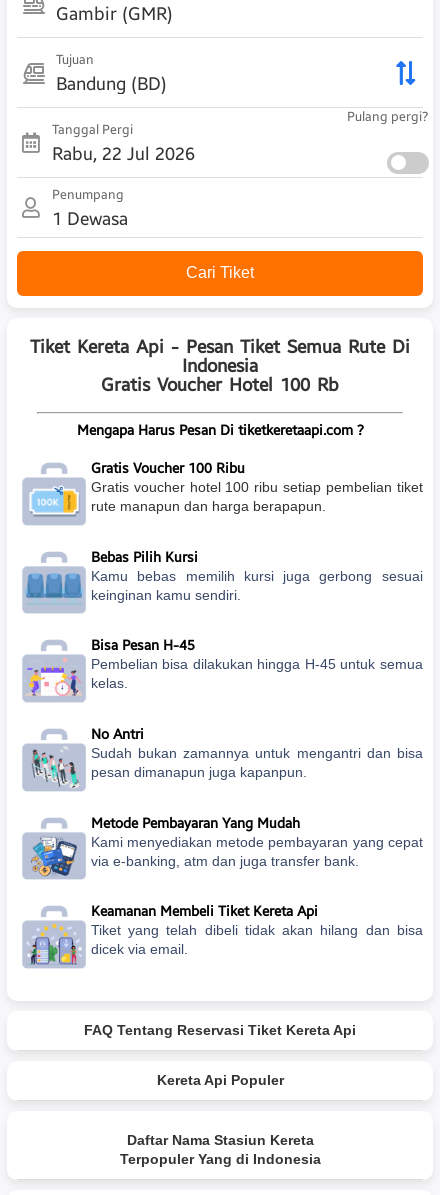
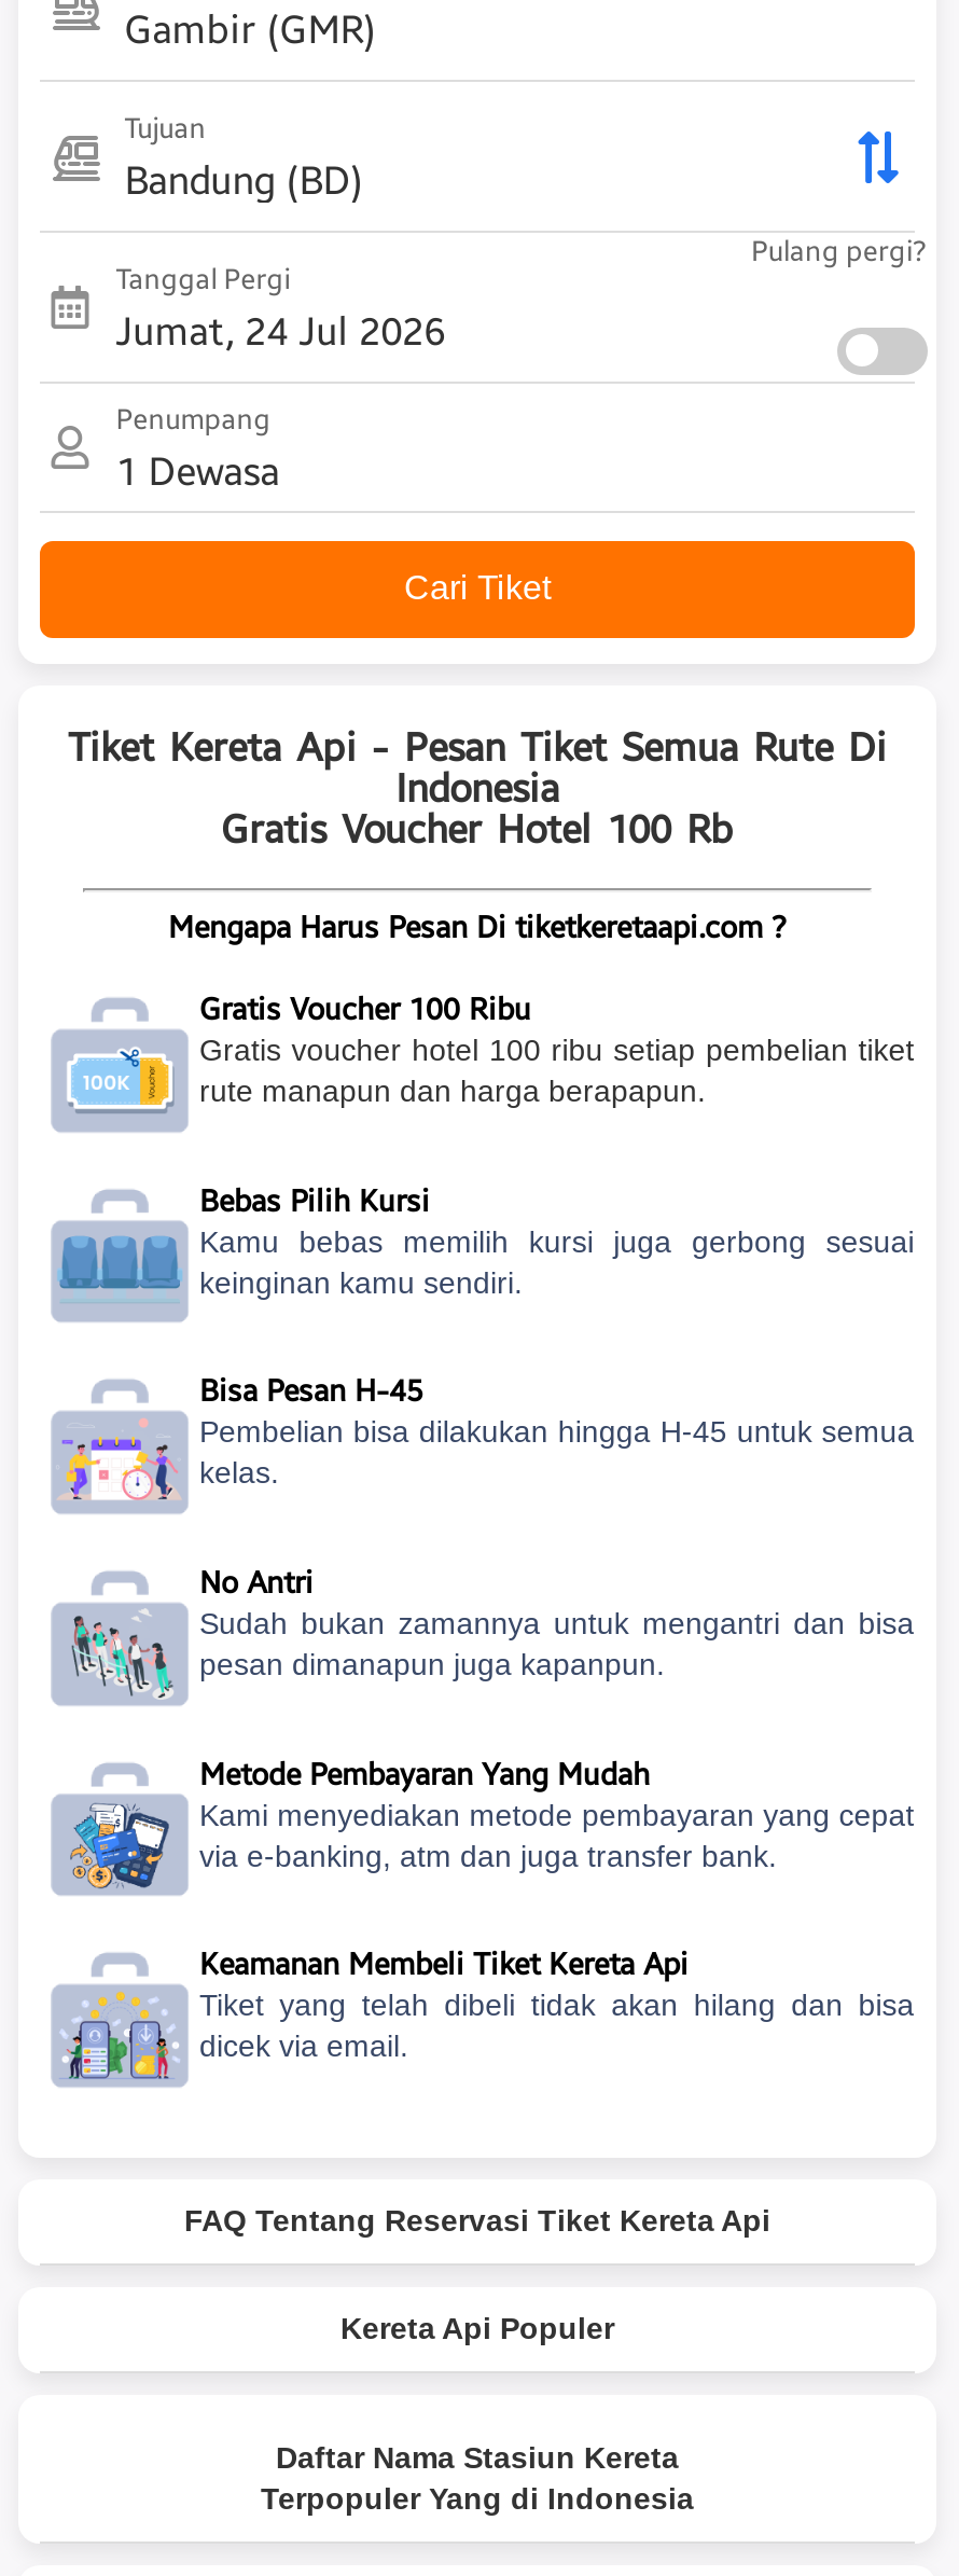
- Rabu, 22 Jul 2026
+ Jumat, 24 Jul 2026
